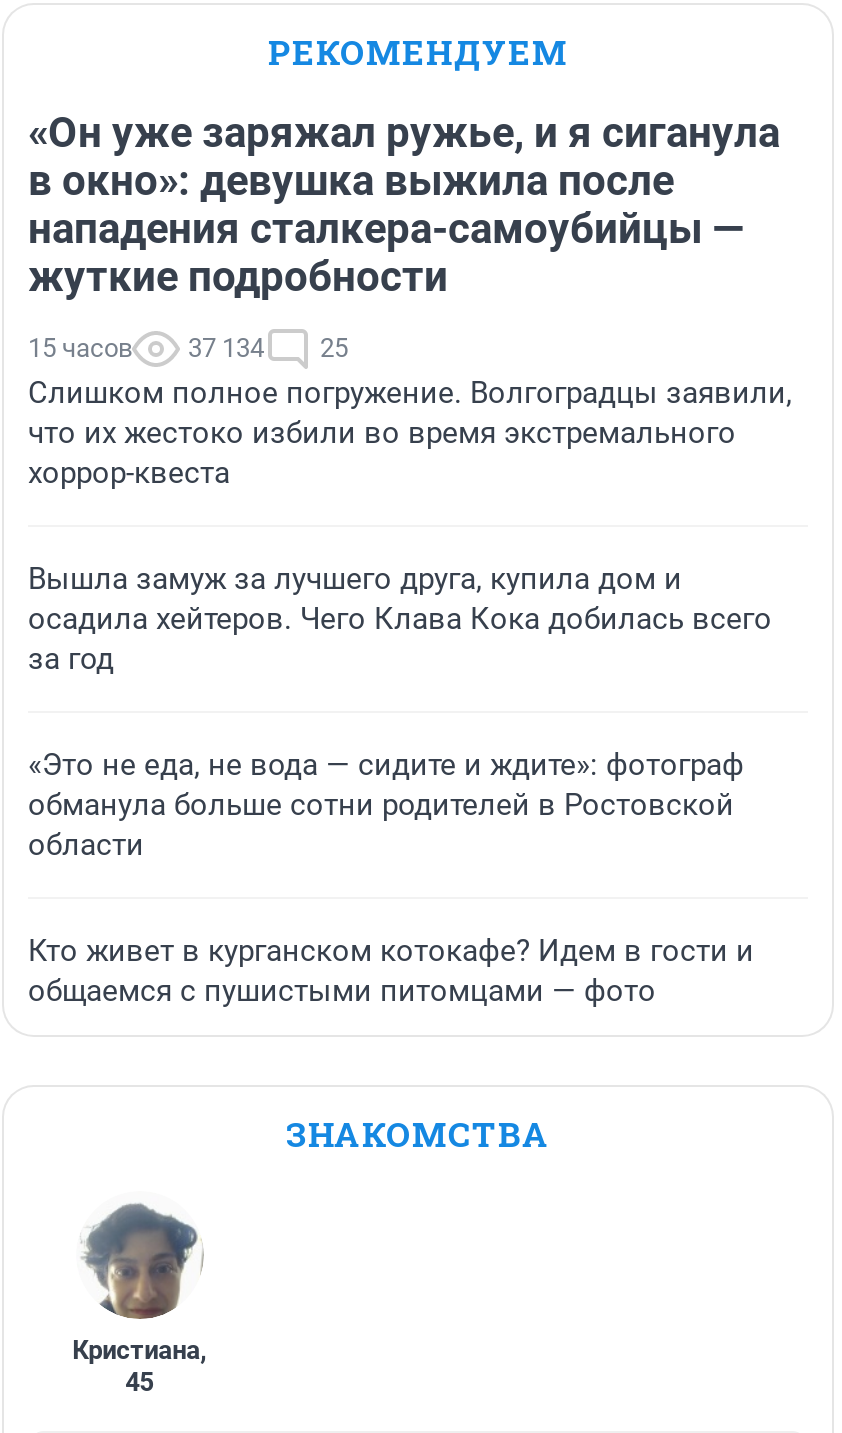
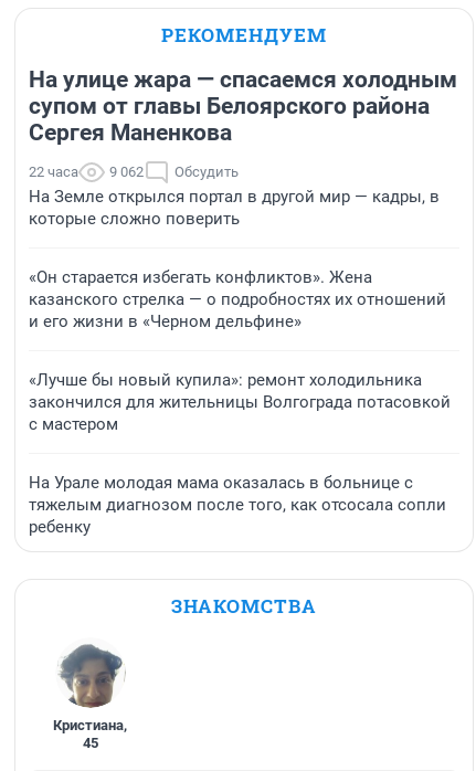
- «Он уже заряжал ружье, и я сиганула
- в окно»: девушка выжила после
- нападения сталкера-самоубийцы —
- жуткие подробности
+ На улице жара — спасаемся холодным
+ супом от главы Белоярского района
+ Сергея Маненкова

- 15 часов
- 37 134
- 25
- Слишком полное погружение. Волгоградцы заявили,
- что их жестоко избили во время экстремального
- хоррор-квеста
+ 22 часа
+ 9 062
+ Обсудить
+ На Земле открылся портал в другой мир — кадры, в
+ которые сложно поверить

- Вышла замуж за лучшего друга, купила дом и
- осадила хейтеров. Чего Клава Кока добилась всего
- за год
+ «Он старается избегать конфликтов». Жена
+ казанского стрелка — о подробностях их отношений
+ и его жизни в «Черном дельфине»

- «Это не еда, не вода — сидите и ждите»: фотограф
- обманула больше сотни родителей в Ростовской
- области
+ «Лучше бы новый купила»: ремонт холодильника
+ закончился для жительницы Волгограда потасовкой
+ с мастером

- Кто живет в курганском котокафе? Идем в гости и
- общаемся с пушистыми питомцами — фото
+ На Урале молодая мама оказалась в больнице с
+ тяжелым диагнозом после того, как отсосала сопли
+ ребенку
